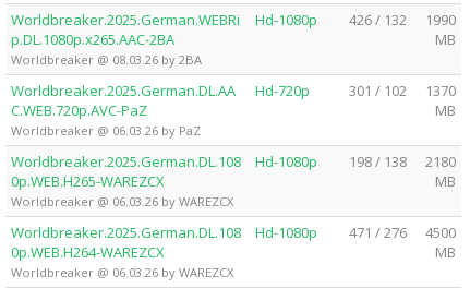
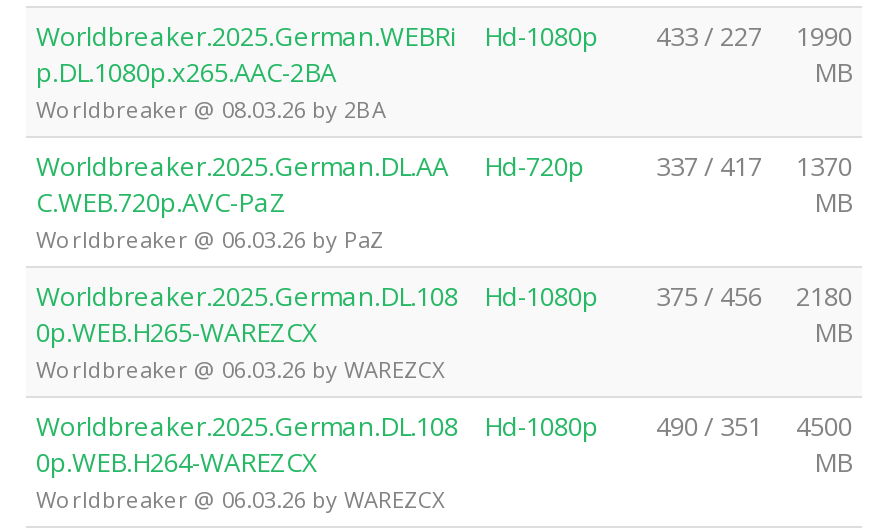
- Worldbreaker.2025.German.WEBRi Hd-1080p 426 / 132 1990
+ Worldbreaker.2025.German.WEBRi Hd-1080p 433 / 227 1990

- Worldbreaker.2025.German.DL.AA Hd-720p 301 / 102 1370
+ Worldbreaker.2025.German.DL.AA Hd-720p 337 / 417 1370

- Worldbreaker.2025.German.DL.108 Hd-1080p 198 / 138 2180
+ Worldbreaker.2025.German.DL.108 Hd-1080p 375 / 456 2180

- Worldbreaker.2025.German.DL.108 Hd-1080p 471 / 276 4500
+ Worldbreaker.2025.German.DL.108 Hd-1080p 490 / 351 4500
